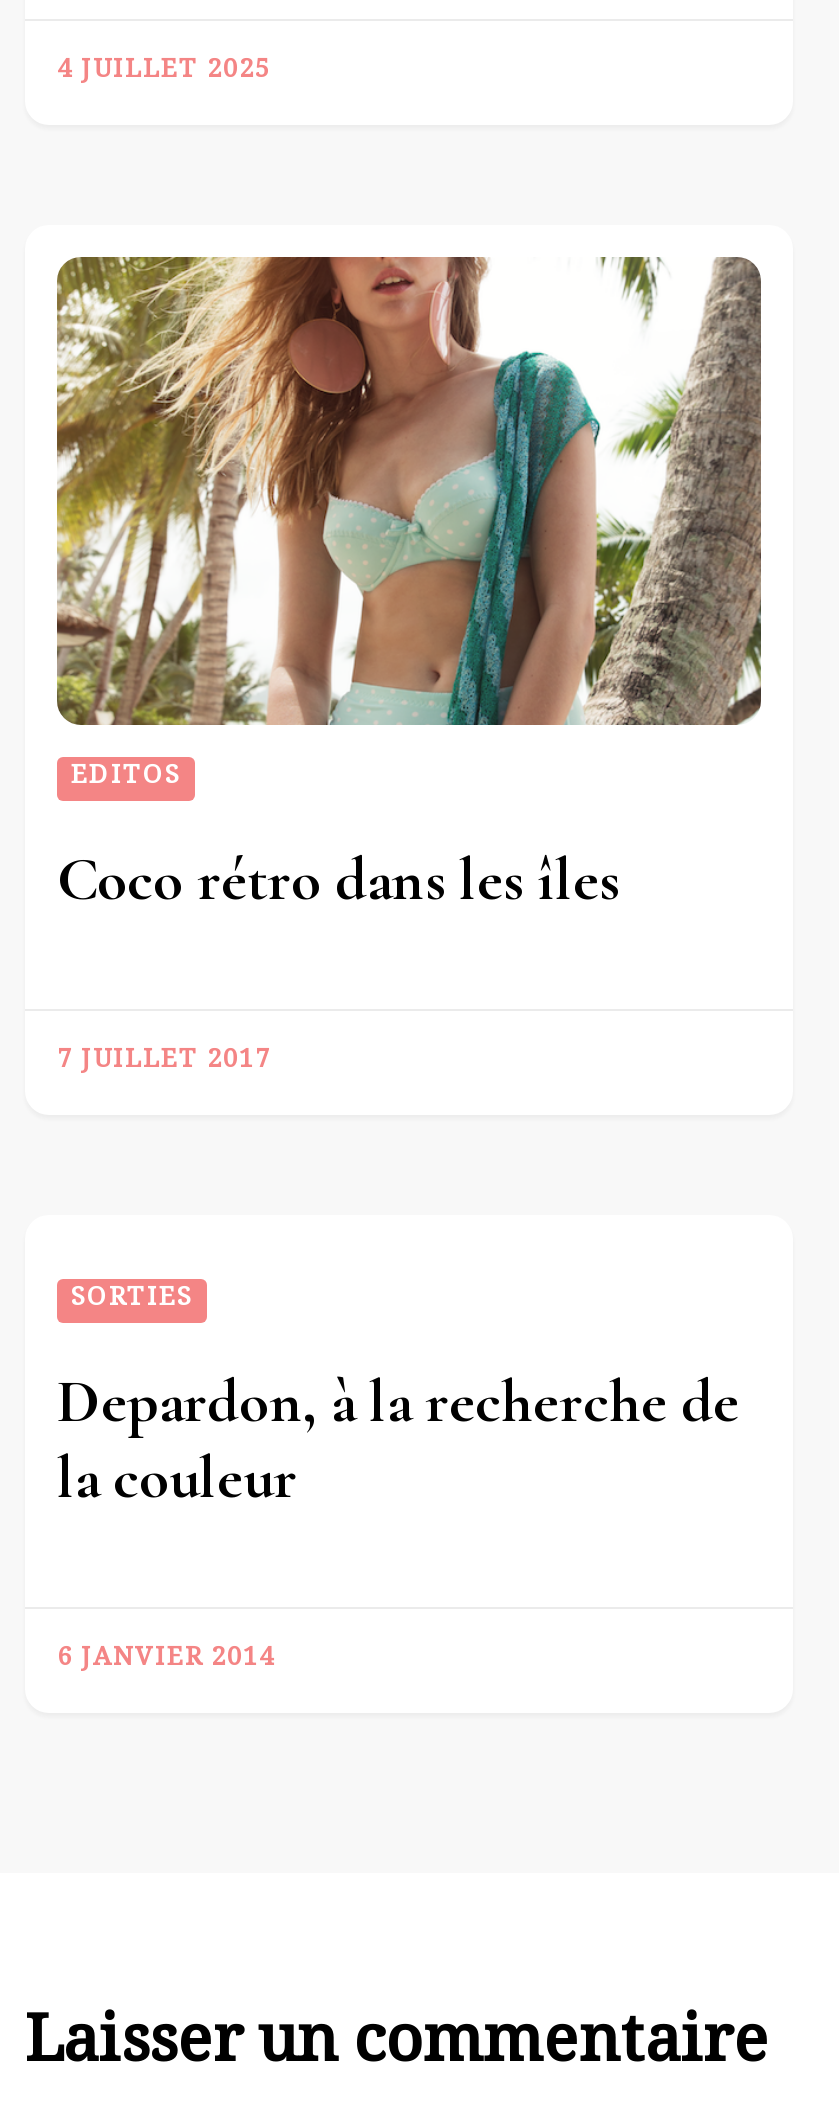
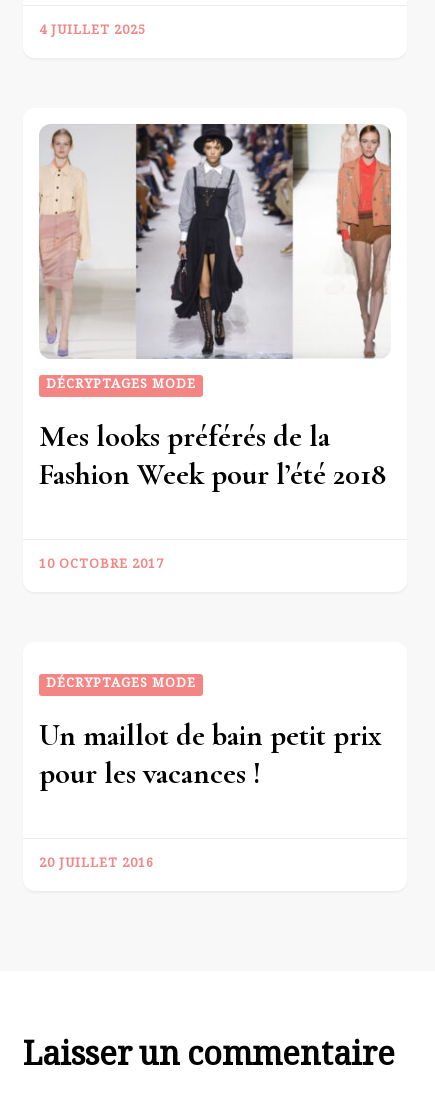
- [image]
- EDITOS
+ [image]
+ DÉCRYPTAGES MODE

- Coco rétro dans les îles
+ Mes looks préférés de la
+ Fashion Week pour l’été 2018

- 7 JUILLET 2017
+ 10 OCTOBRE 2017

- SORTIES
+ DÉCRYPTAGES MODE

- Depardon, à la recherche de
- la couleur
+ Un maillot de bain petit prix
+ pour les vacances !

- 6 JANVIER 2014
+ 20 JUILLET 2016
